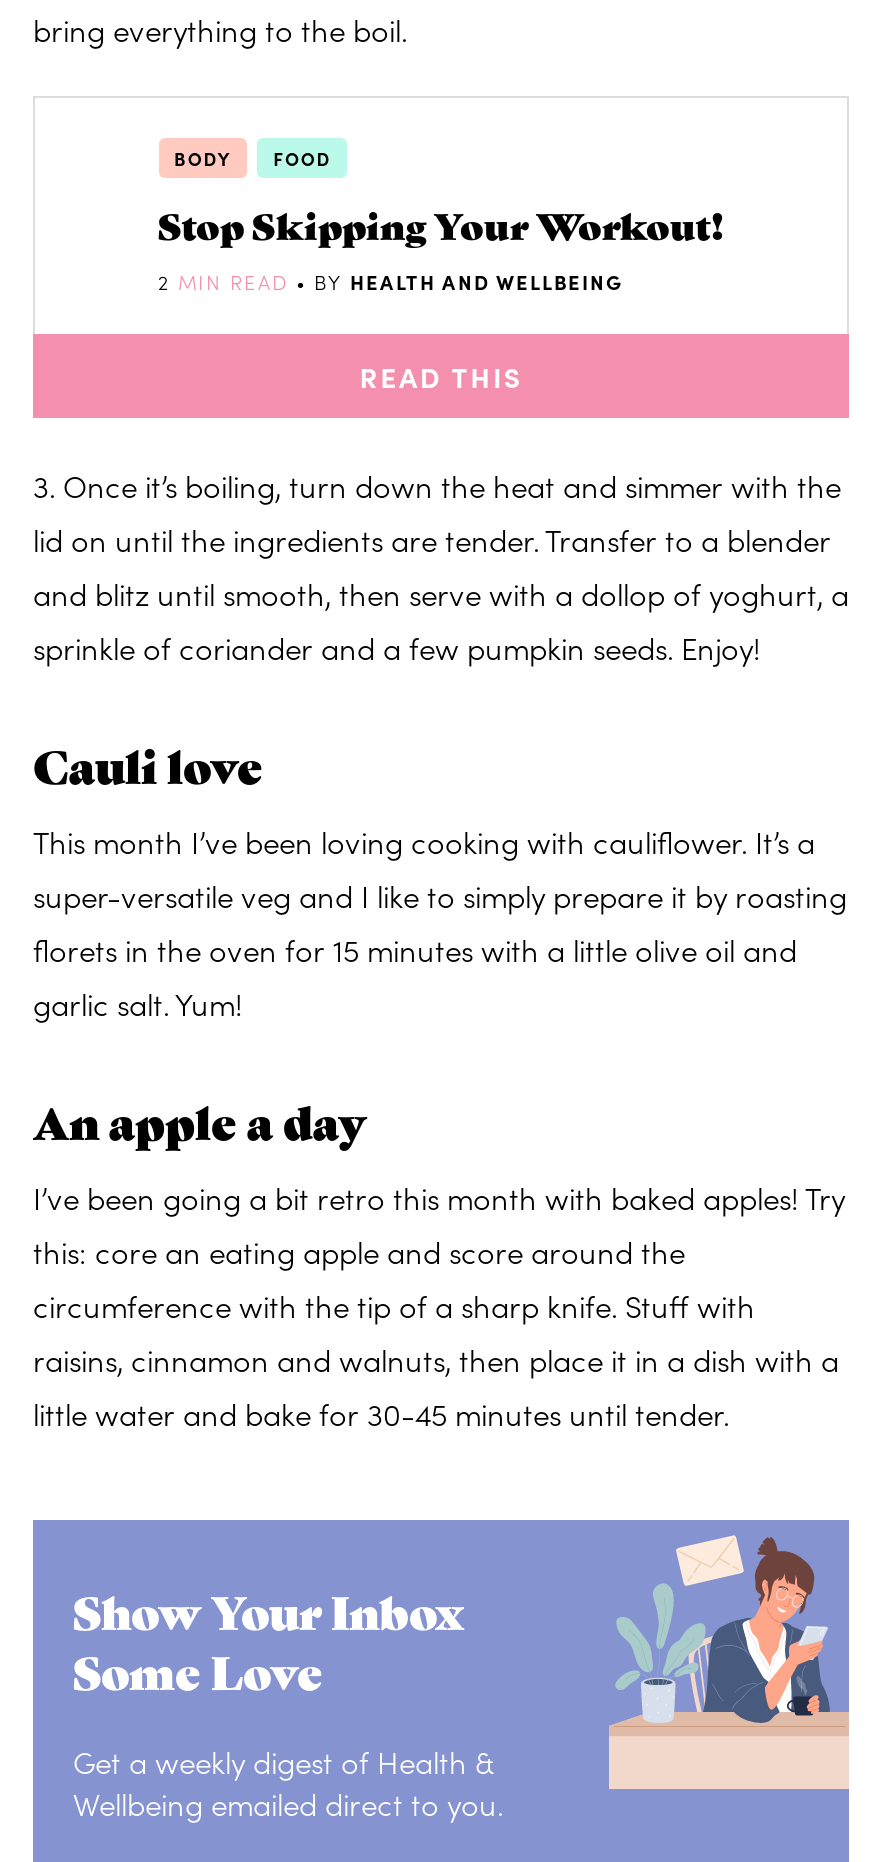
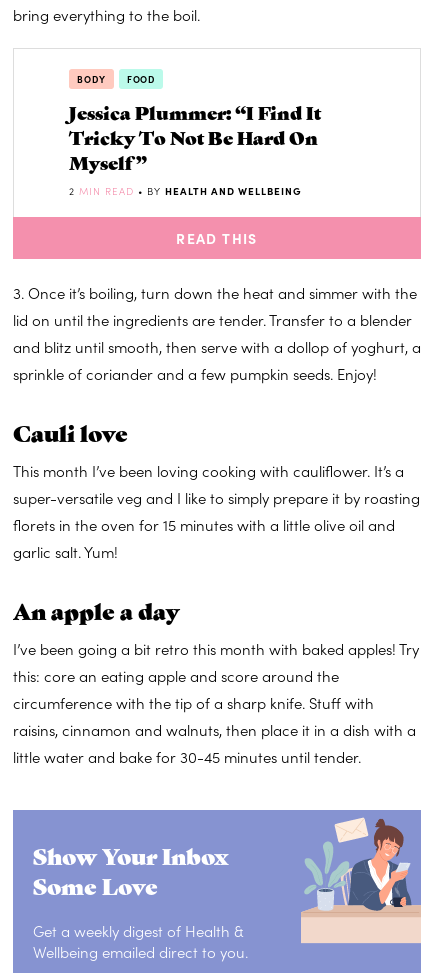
- Stop Skipping Your Workout!
+ Jessica Plummer: “I Find It
+ Tricky To Not Be Hard On
+ Myself”
